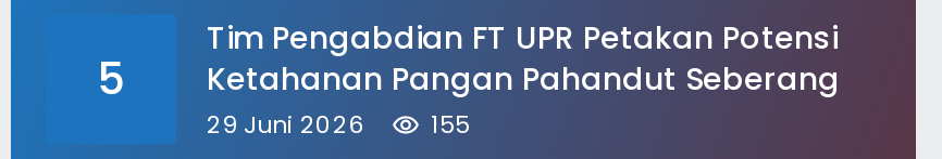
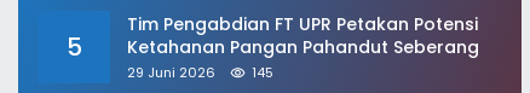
- 29 Juni 2026 155
+ 29 Juni 2026 145
